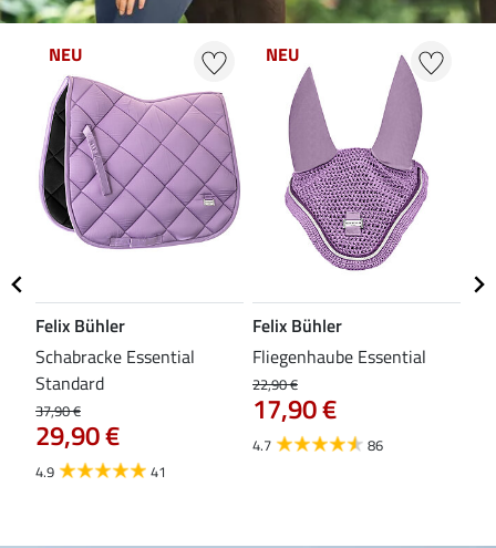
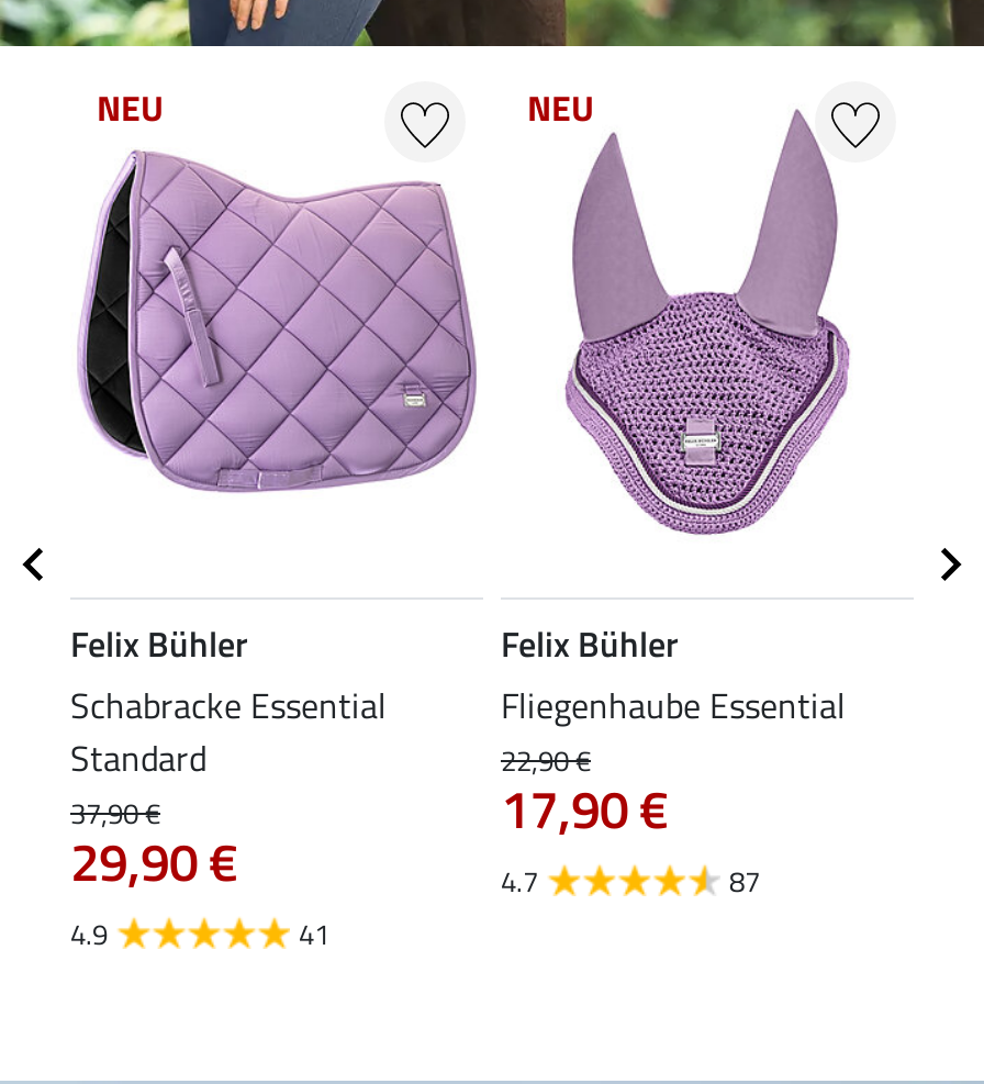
- 86
+ 87
